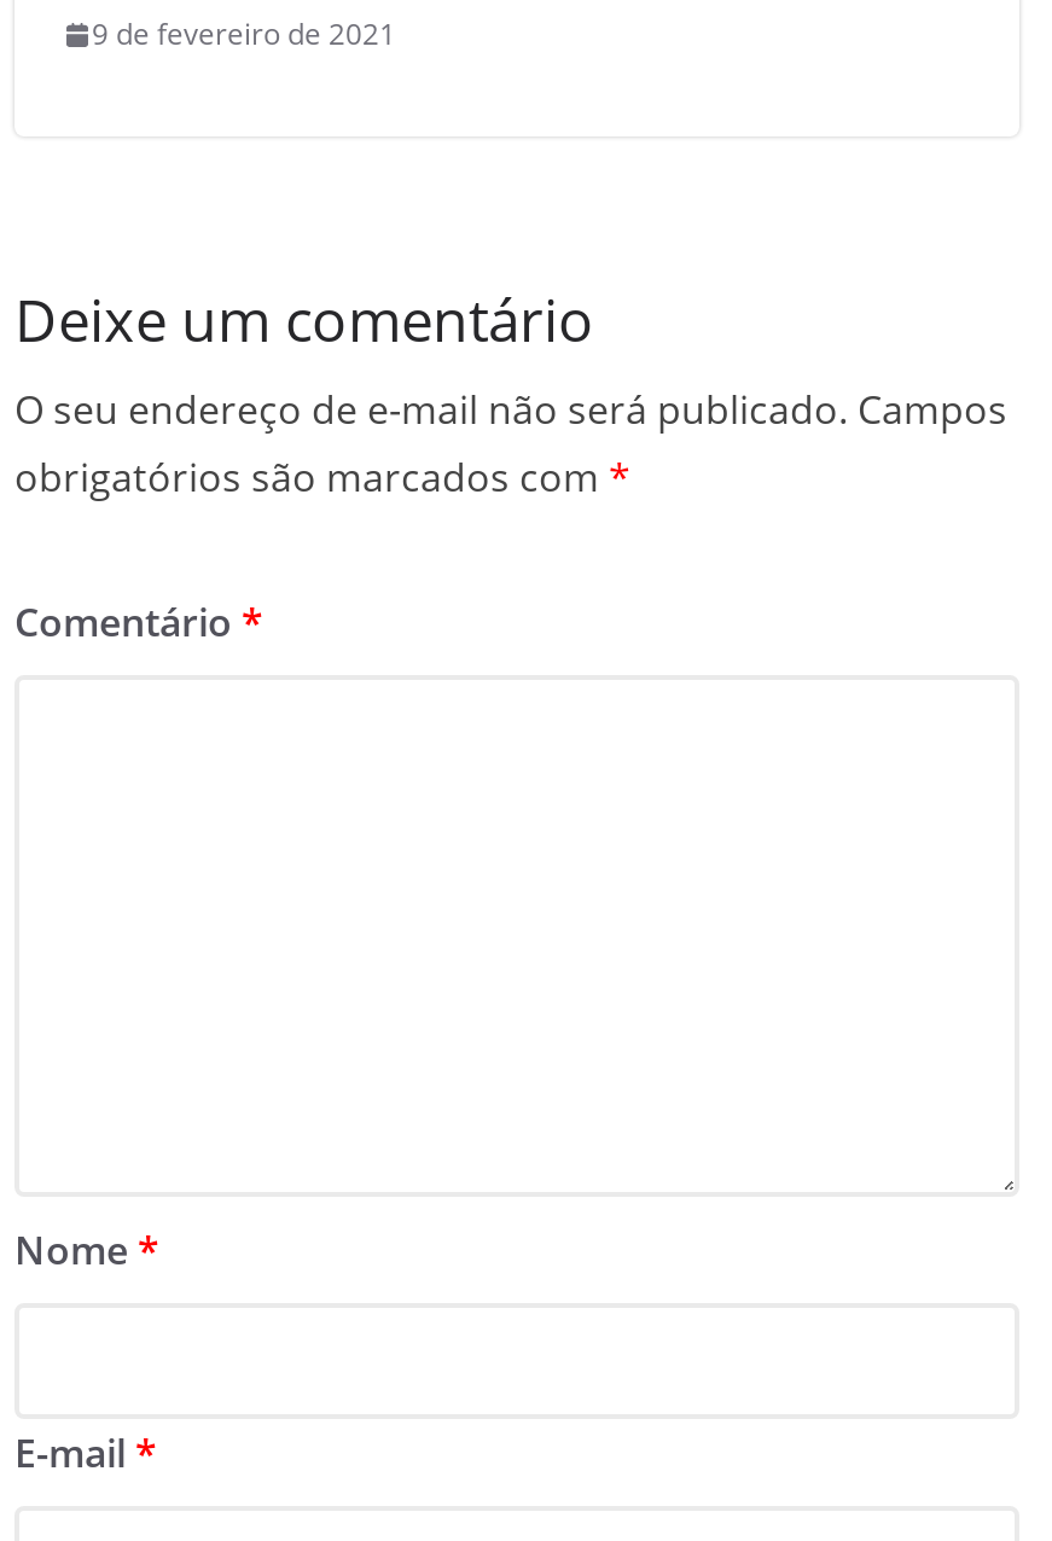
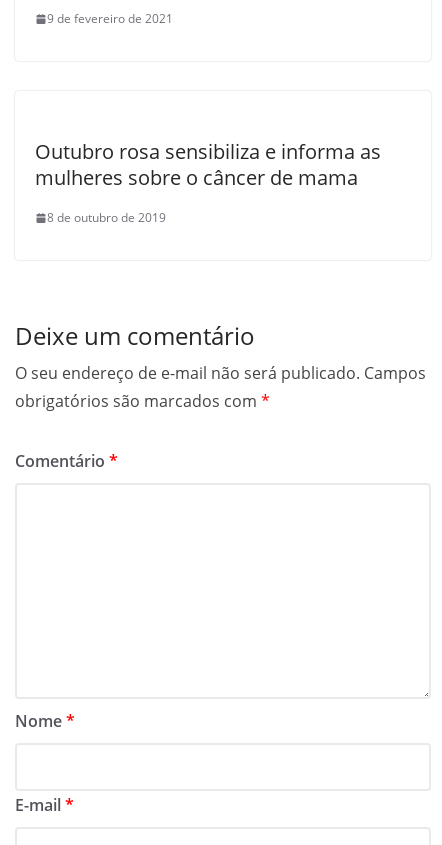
+ Outubro rosa sensibiliza e informa as
+ mulheres sobre o câncer de mama
+ 8 de outubro de 2019
